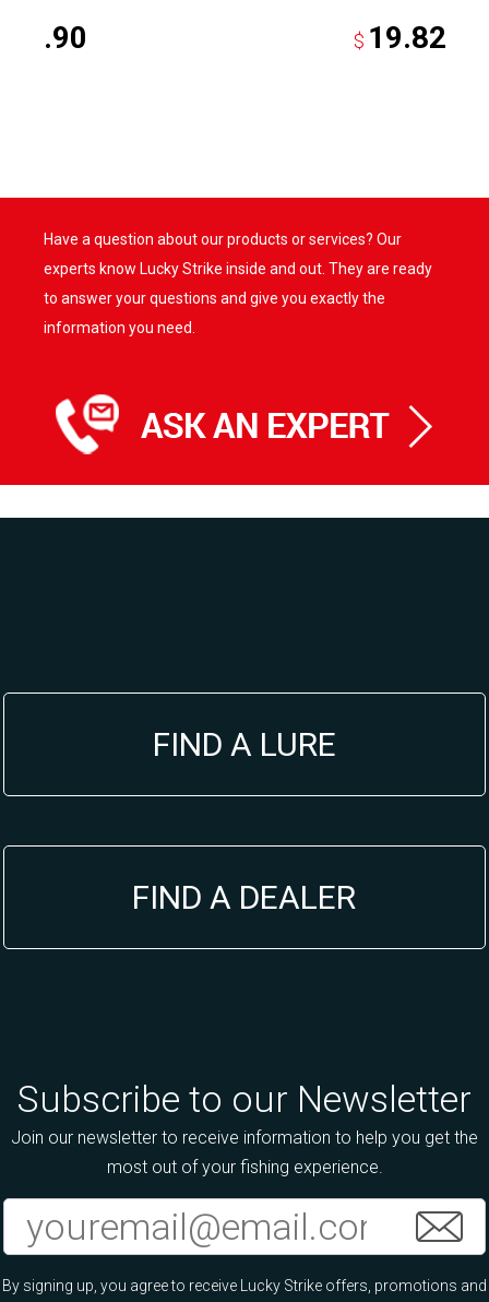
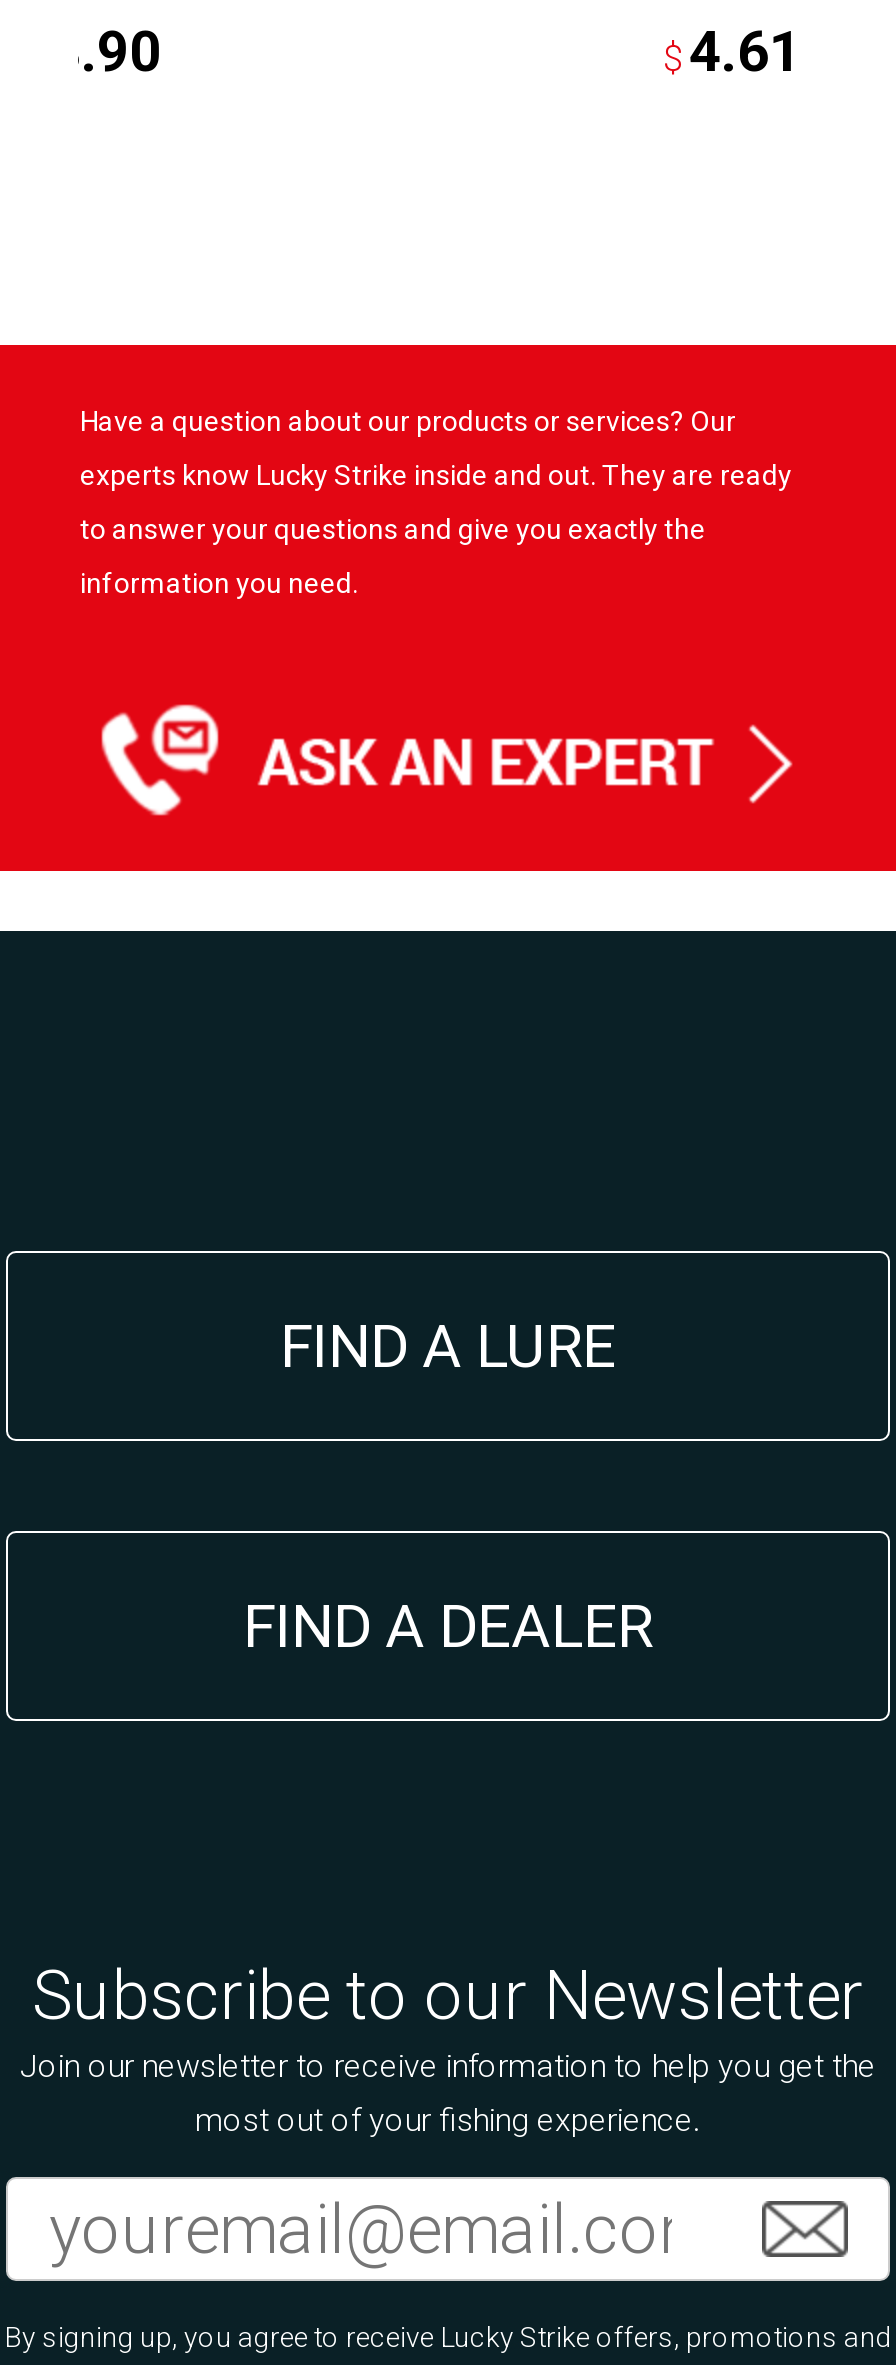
- $ 19.82
+ $ 4.61
